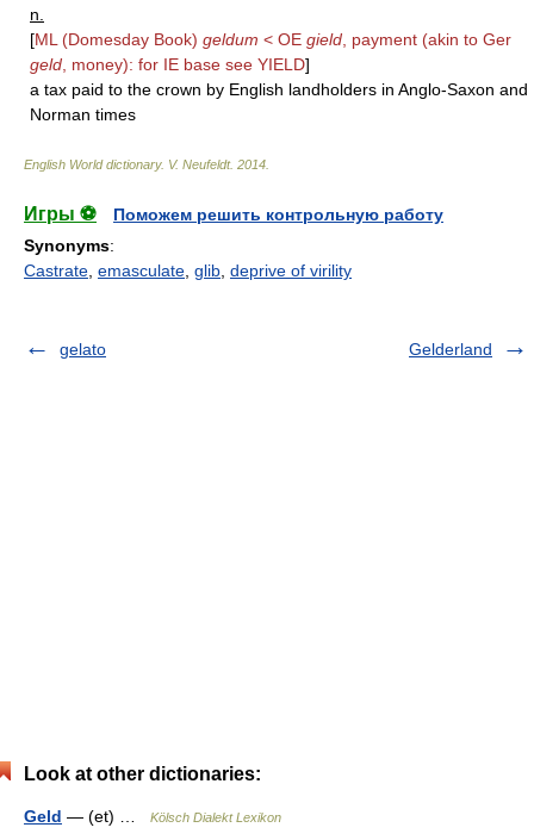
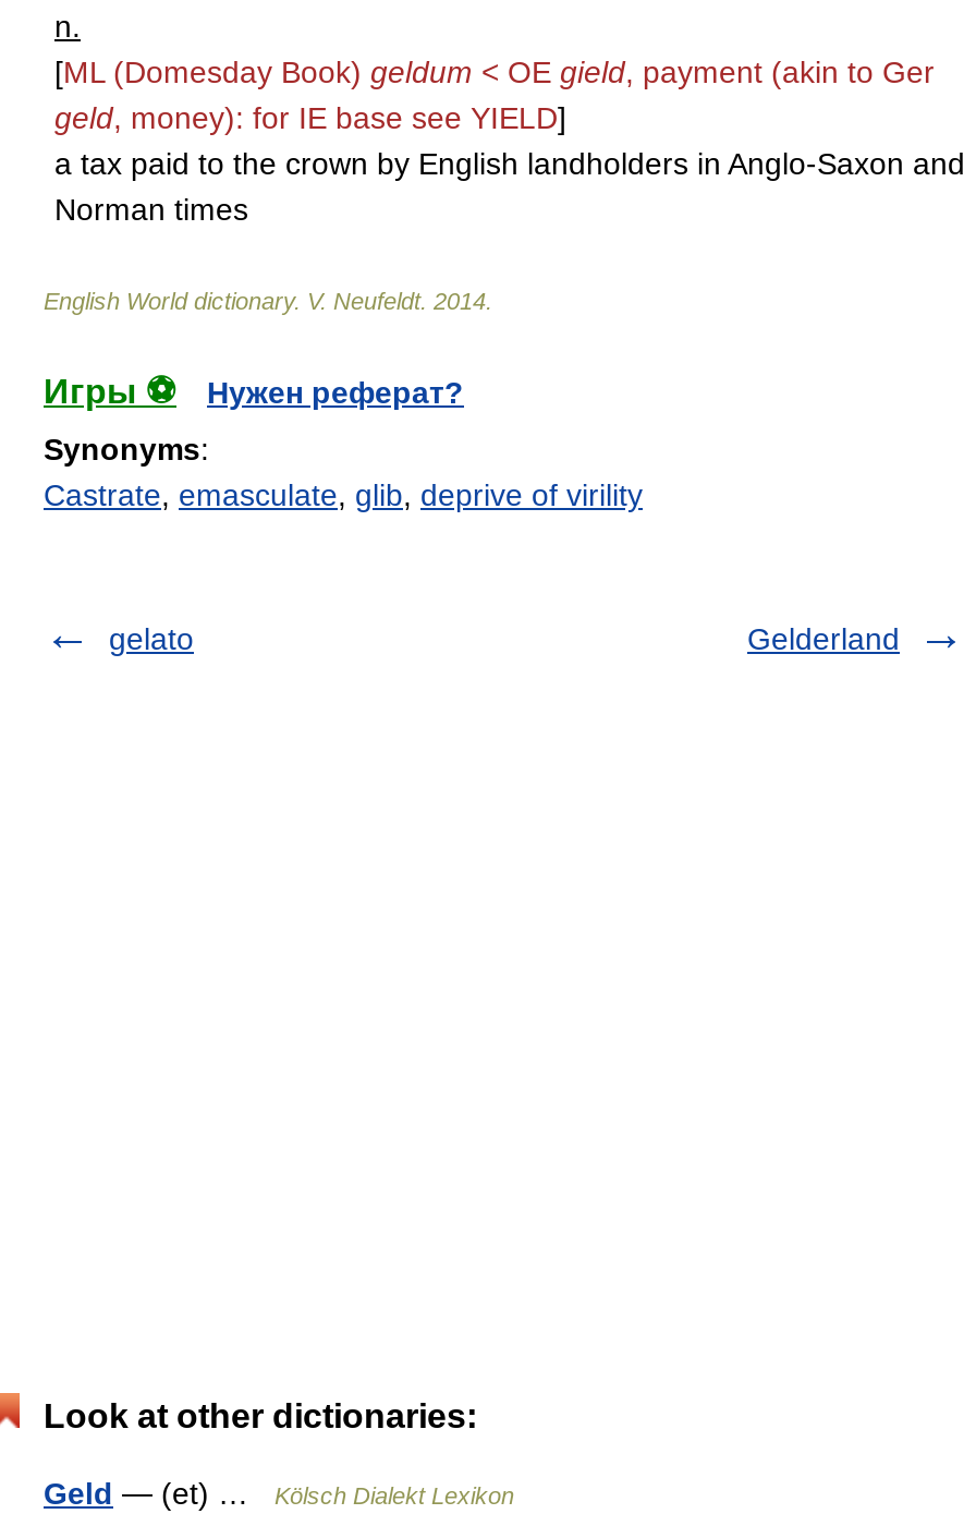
- Поможем решить контрольную работу
+ Нужен реферат?
